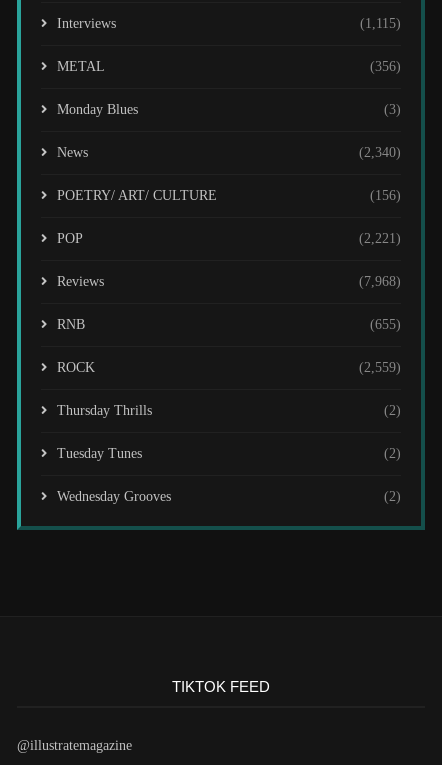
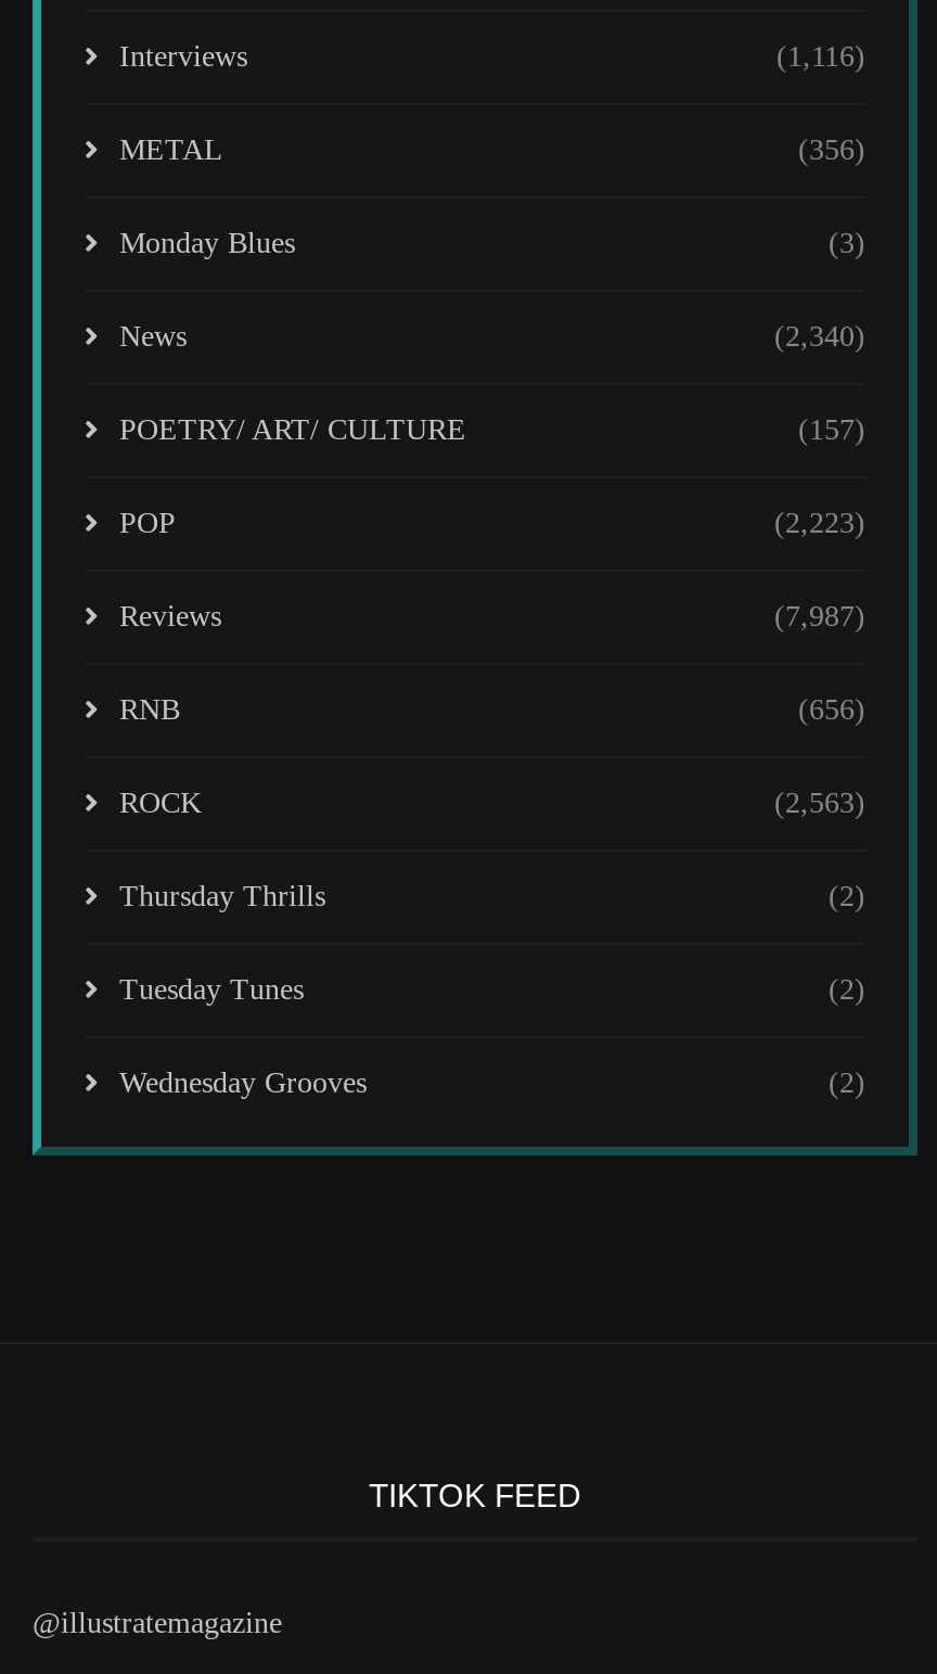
- (1,115)
+ (1,116)

- (156)
+ (157)

- (2,221)
+ (2,223)

- (7,968)
+ (7,987)

- (655)
+ (656)

- (2,559)
+ (2,563)
